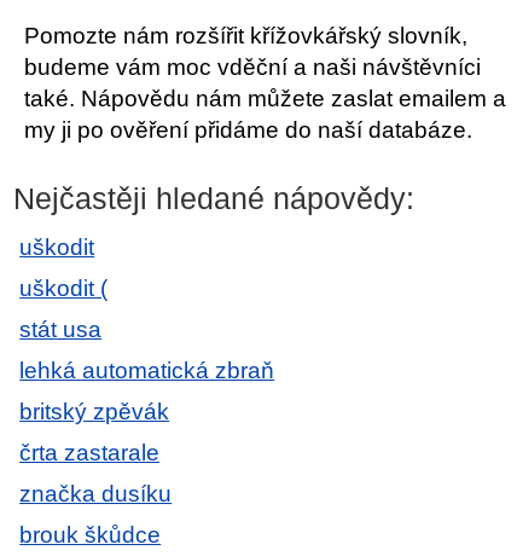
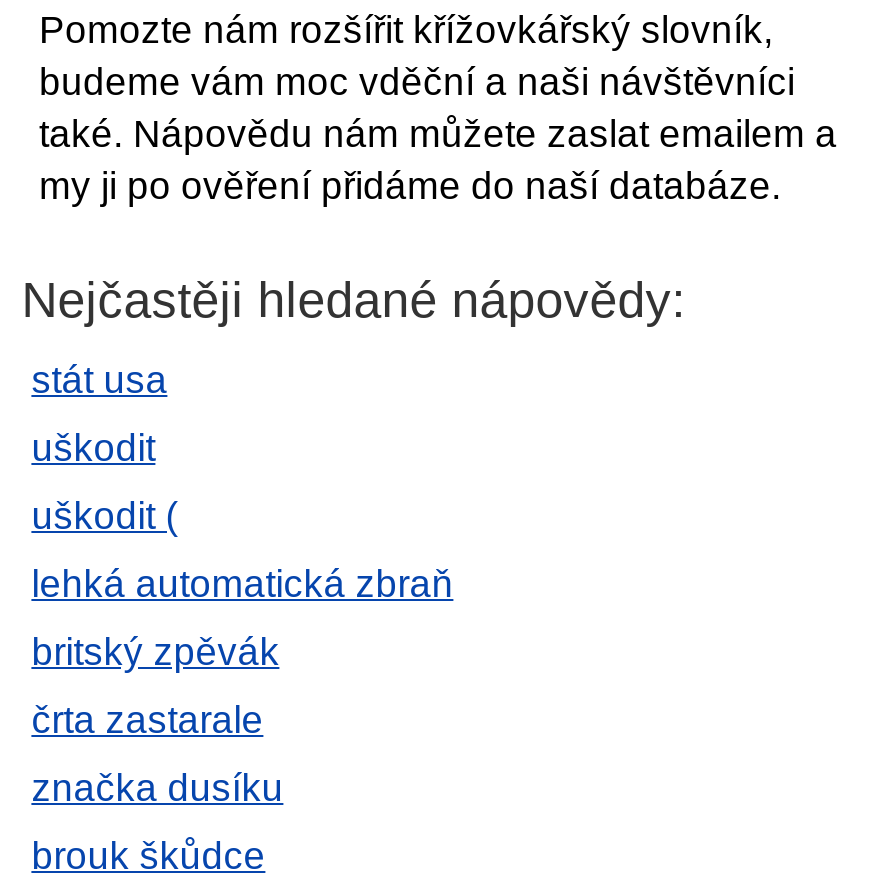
moved down: uškodit | uškodit (

moved up: stát usa
